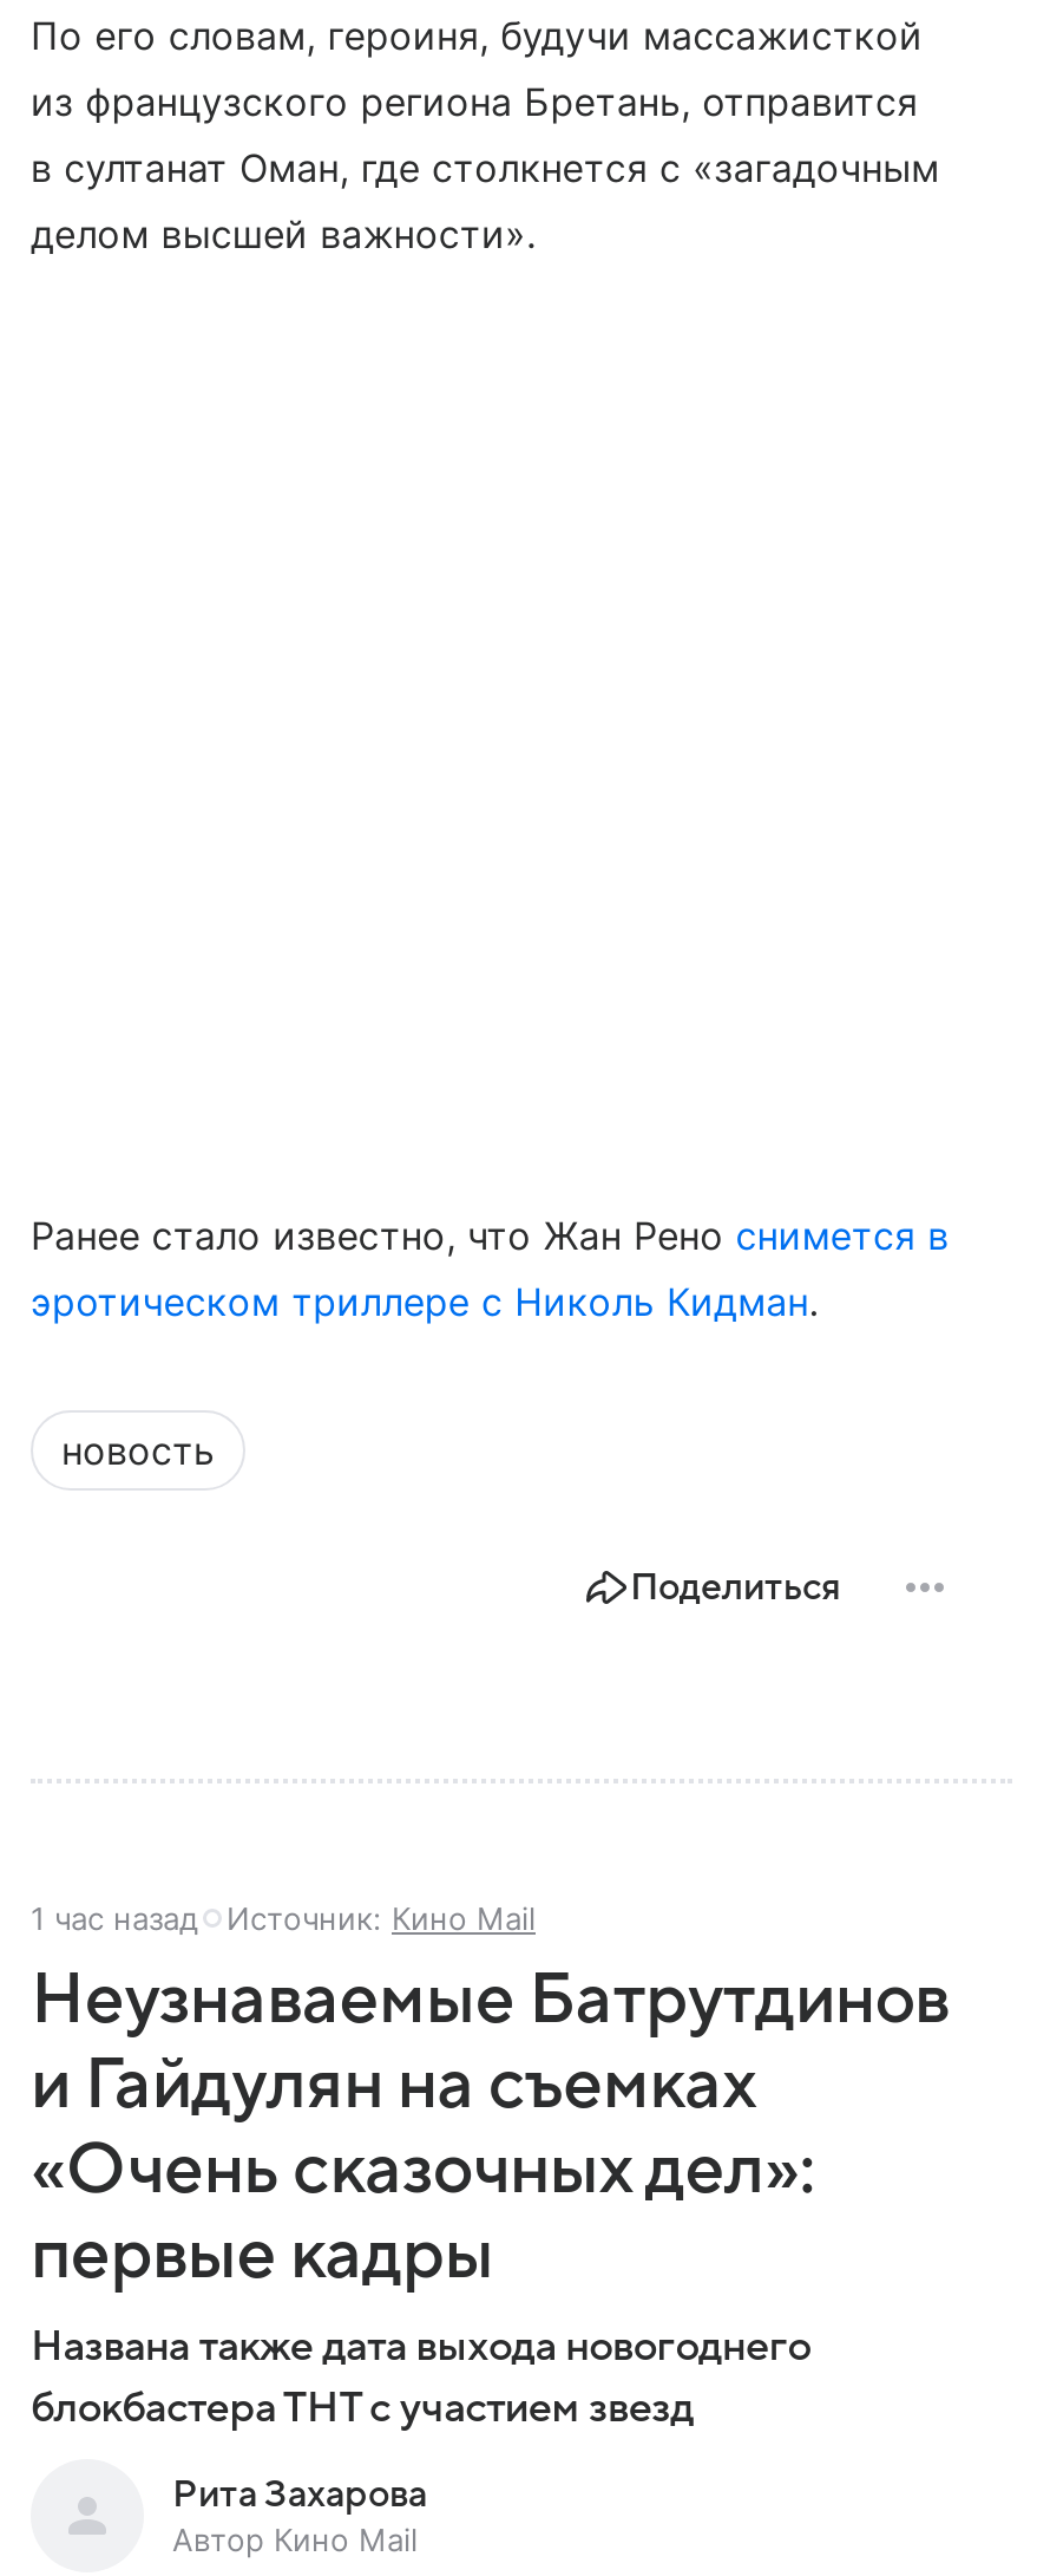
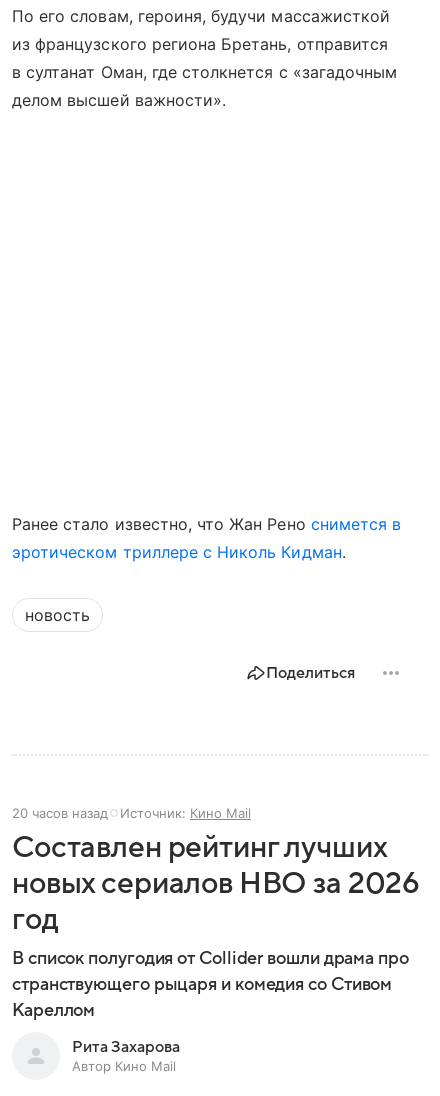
- 1 час назад Источник: Кино Mail
+ 20 часов назад Источник: Кино Mail

- Неузнаваемые Батрутдинов
- и Гайдулян на съемках
- «Очень сказочных дел»:
- первые кадры
- Названа также дата выхода новогоднего
- блокбастера ТНТ с участием звезд
+ Составлен рейтинг лучших
+ новых сериалов HBO за 2026
+ год
+ В список полугодия от Collider вошли драма про
+ странствующего рыцаря и комедия со Стивом
+ Кареллом
